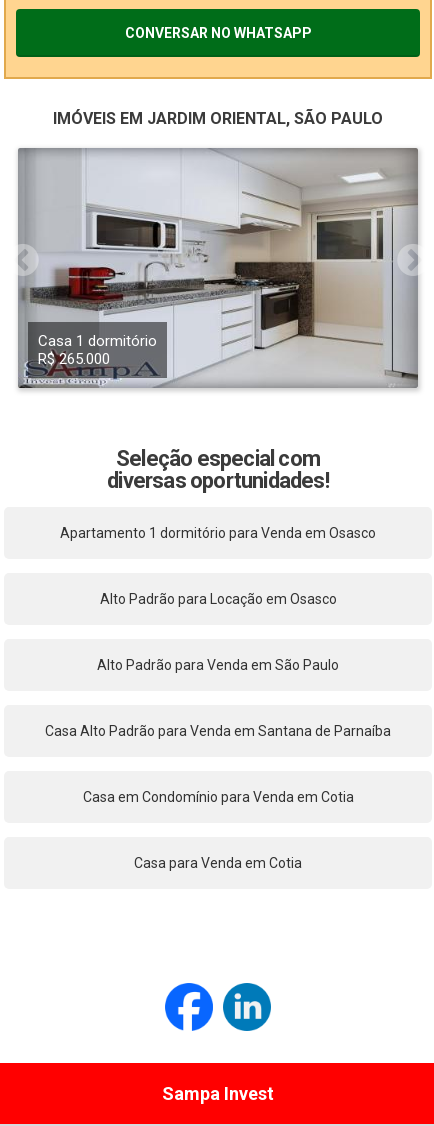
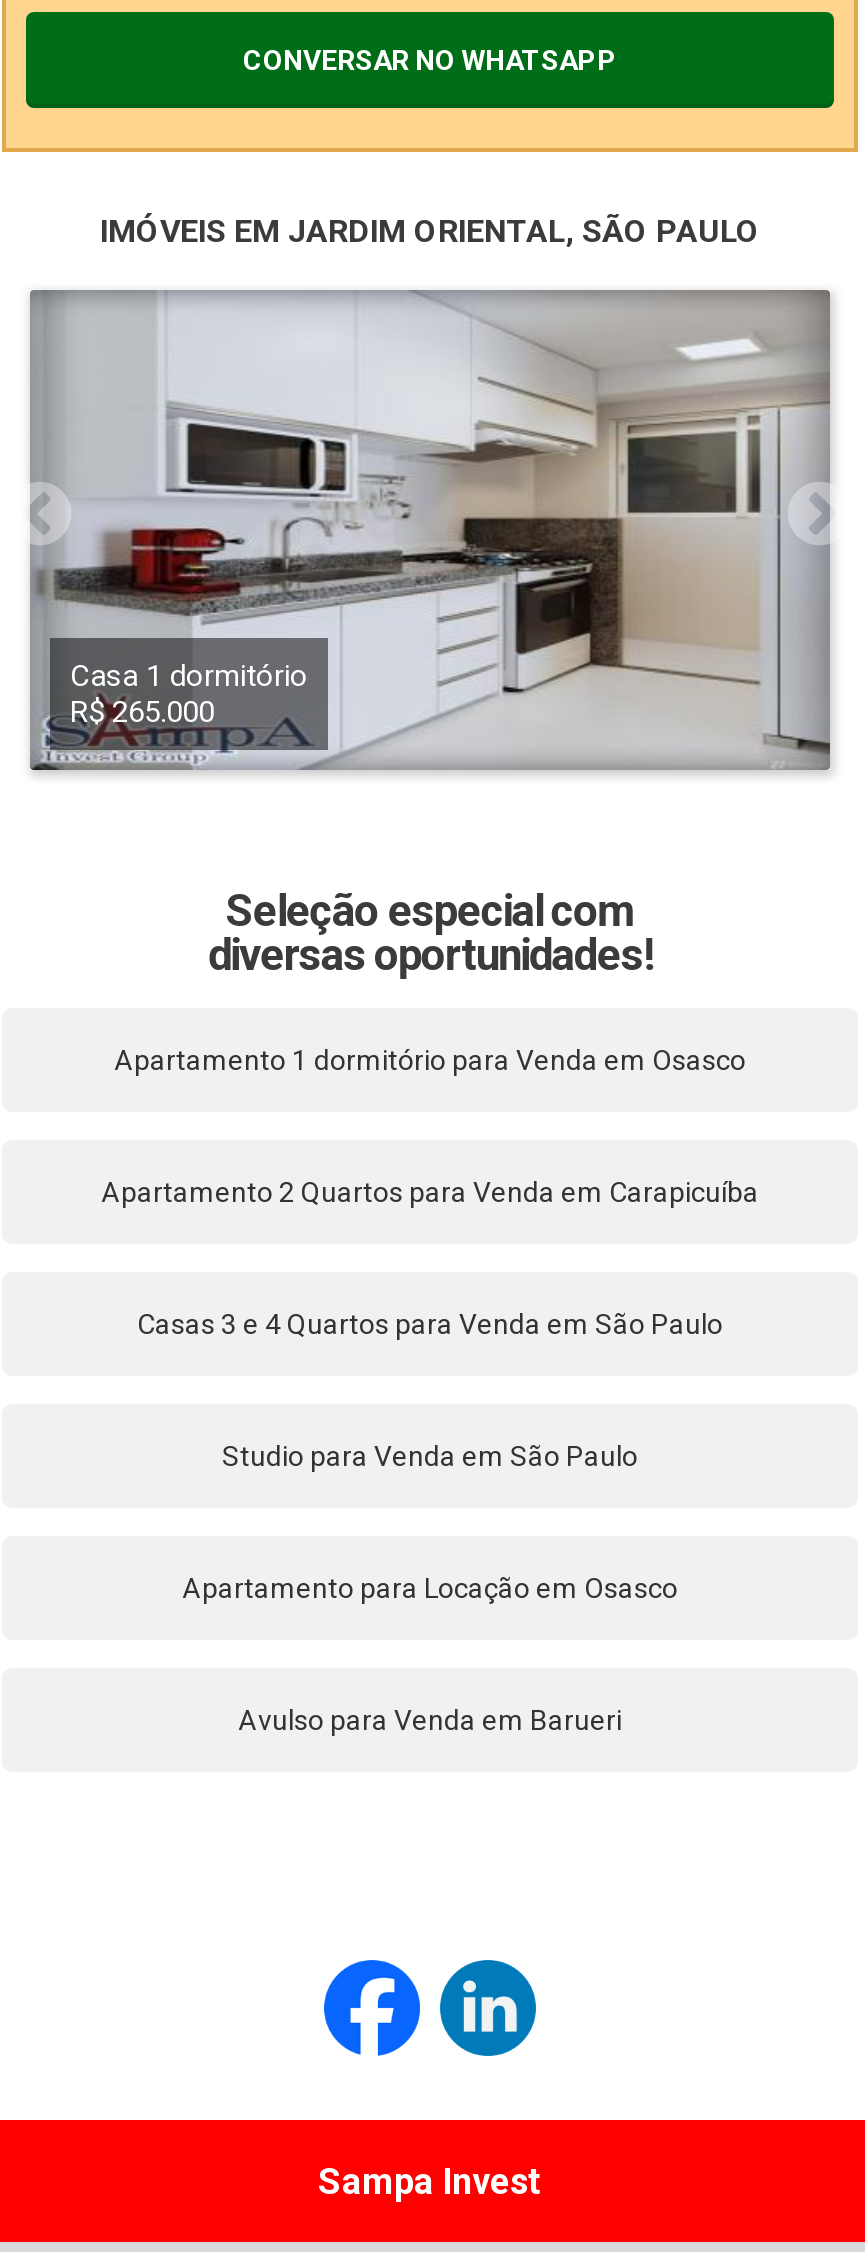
- Alto Padrão para Locação em Osasco
+ Apartamento 2 Quartos para Venda em Carapicuíba

- Alto Padrão para Venda em São Paulo
+ Casas 3 e 4 Quartos para Venda em São Paulo

- Casa Alto Padrão para Venda em Santana de Parnaíba
+ Studio para Venda em São Paulo

- Casa em Condomínio para Venda em Cotia
+ Apartamento para Locação em Osasco

- Casa para Venda em Cotia
+ Avulso para Venda em Barueri
